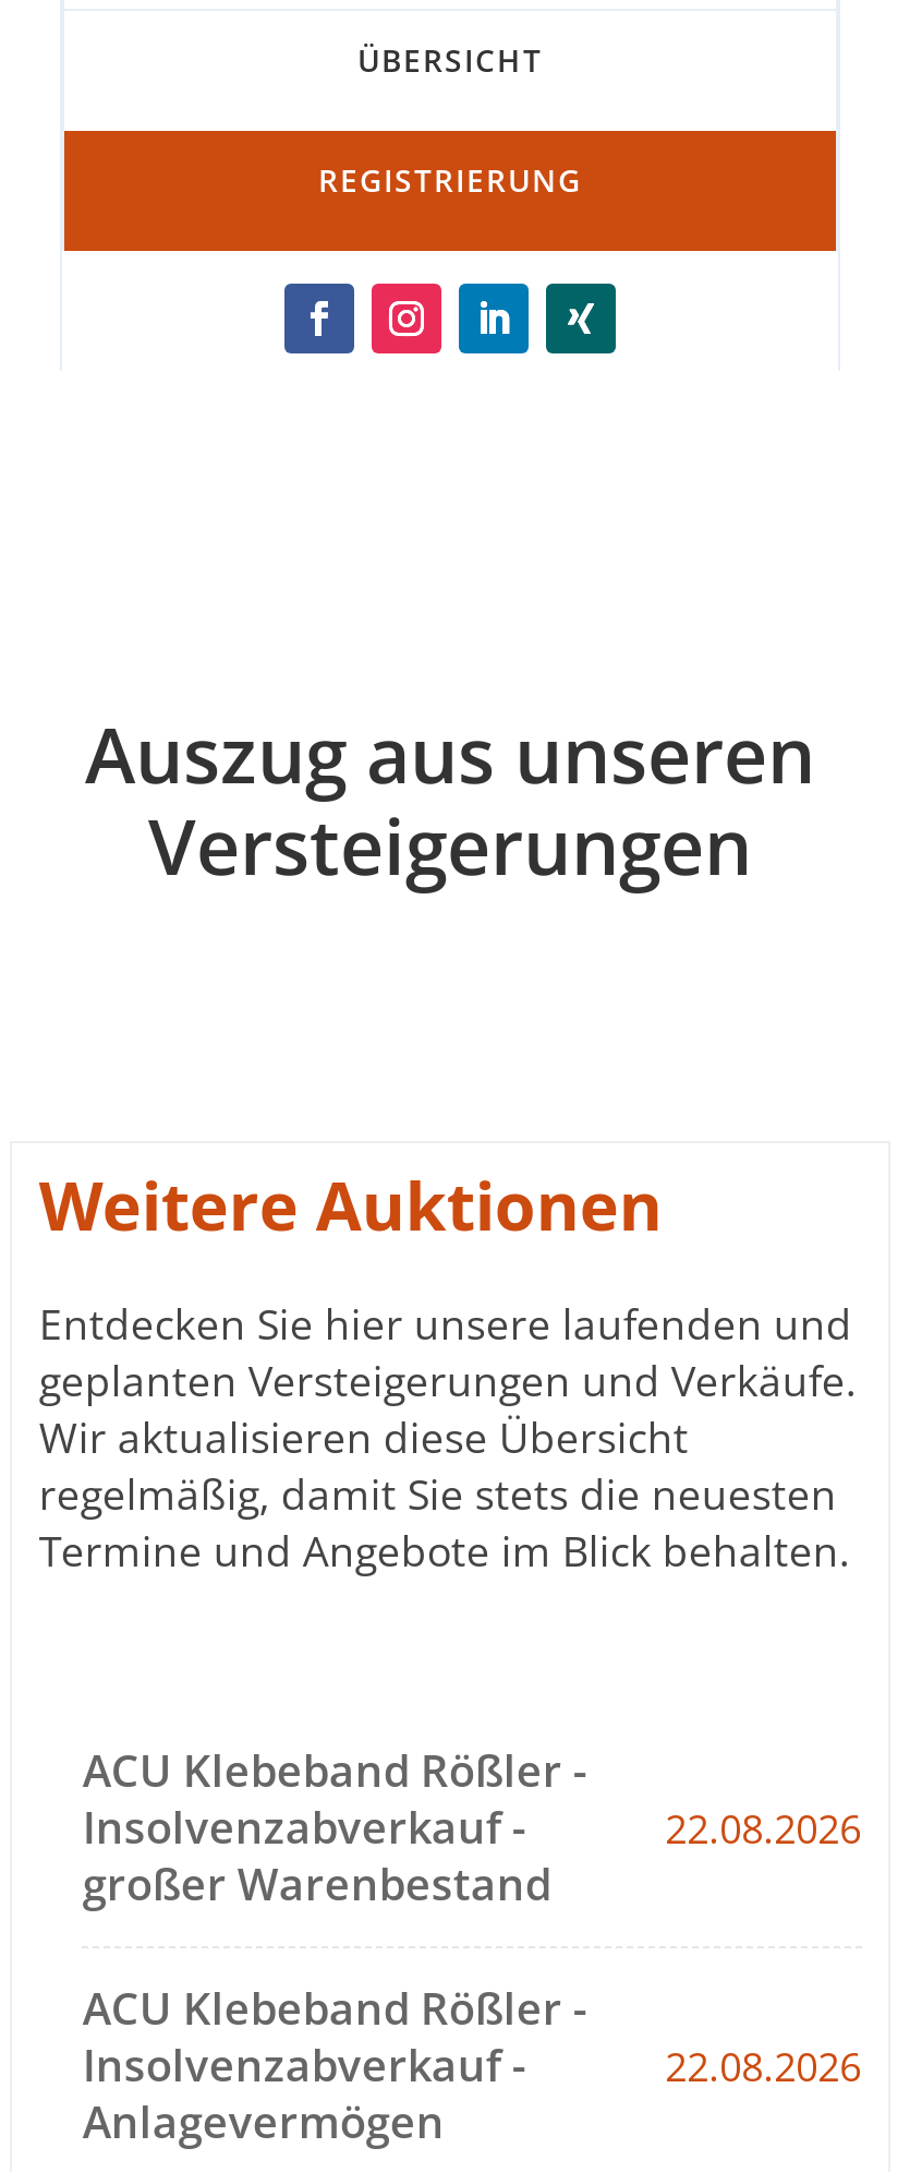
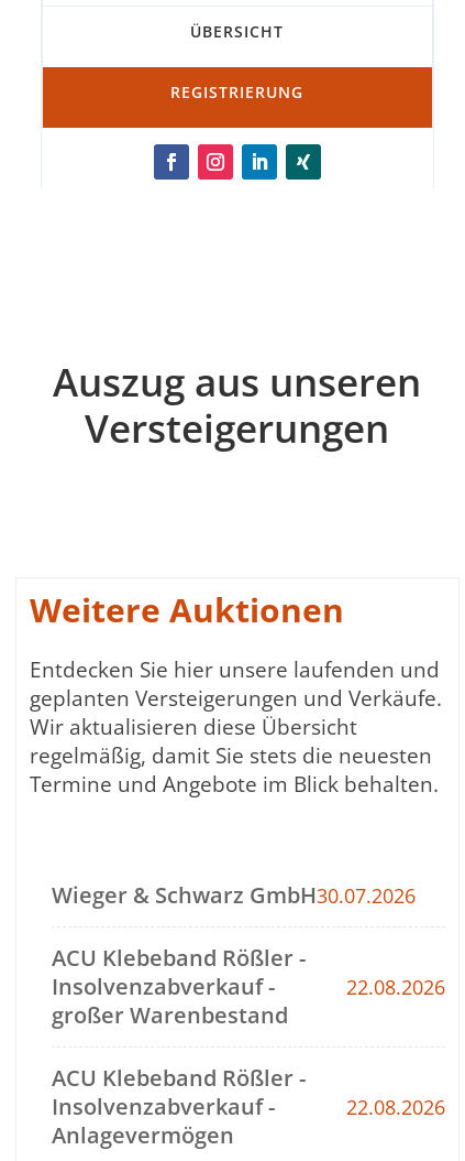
+ Wieger & Schwarz GmbH30.07.2026
